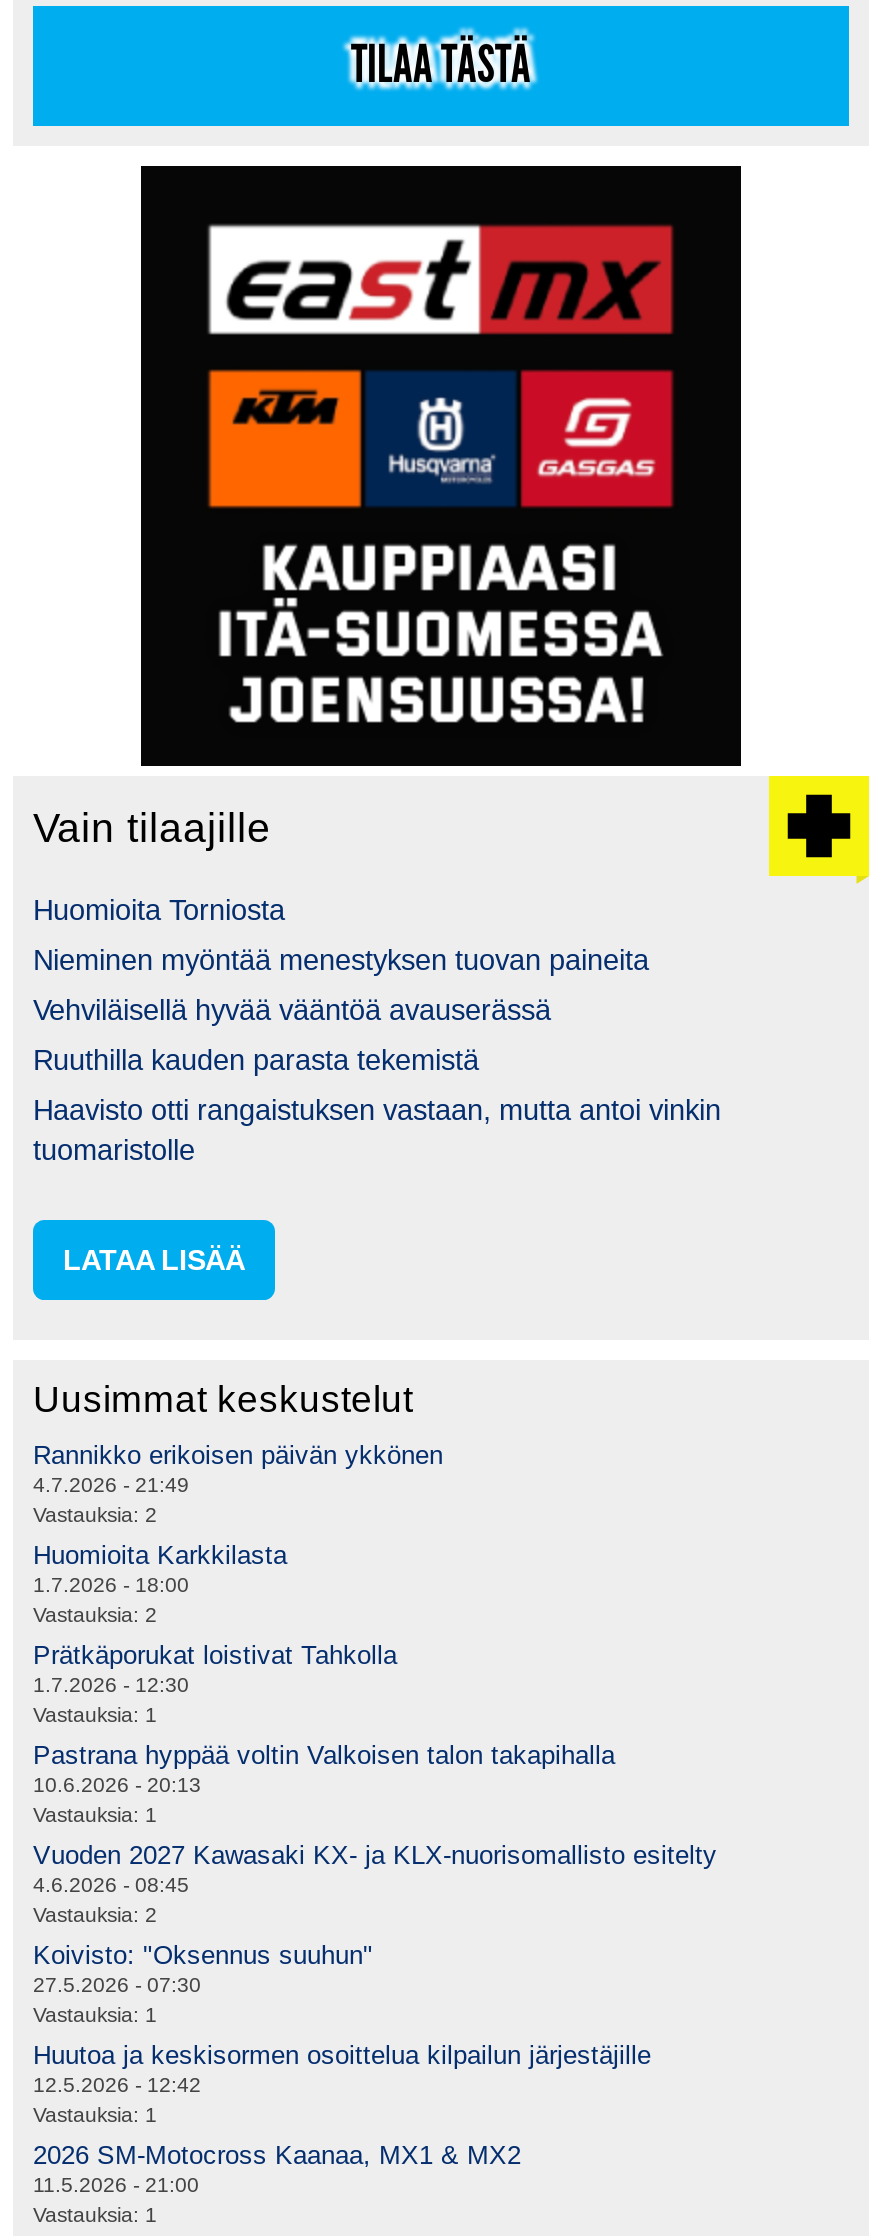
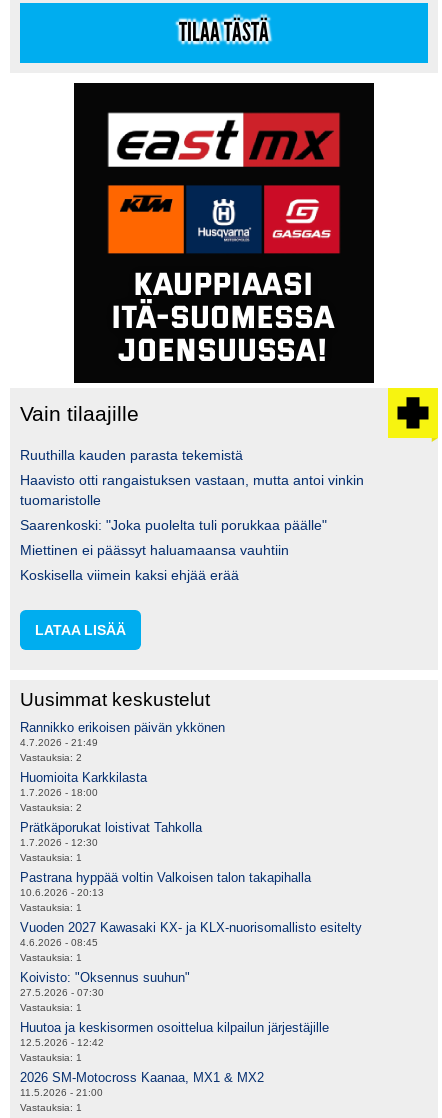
- Huomioita Torniosta
- Nieminen myöntää menestyksen tuovan paineita
- Vehviläisellä hyvää vääntöä avauserässä

moved up: Ruuthilla kauden parasta tekemistä | Haavisto otti rangaistuksen vastaan, mutta antoi vinkin | tuomaristolle

+ Saarenkoski: "Joka puolelta tuli porukkaa päälle"
+ Miettinen ei päässyt haluamaansa vauhtiin
+ Koskisella viimein kaksi ehjää erää

- Vastauksia: 2
+ Vastauksia: 1
